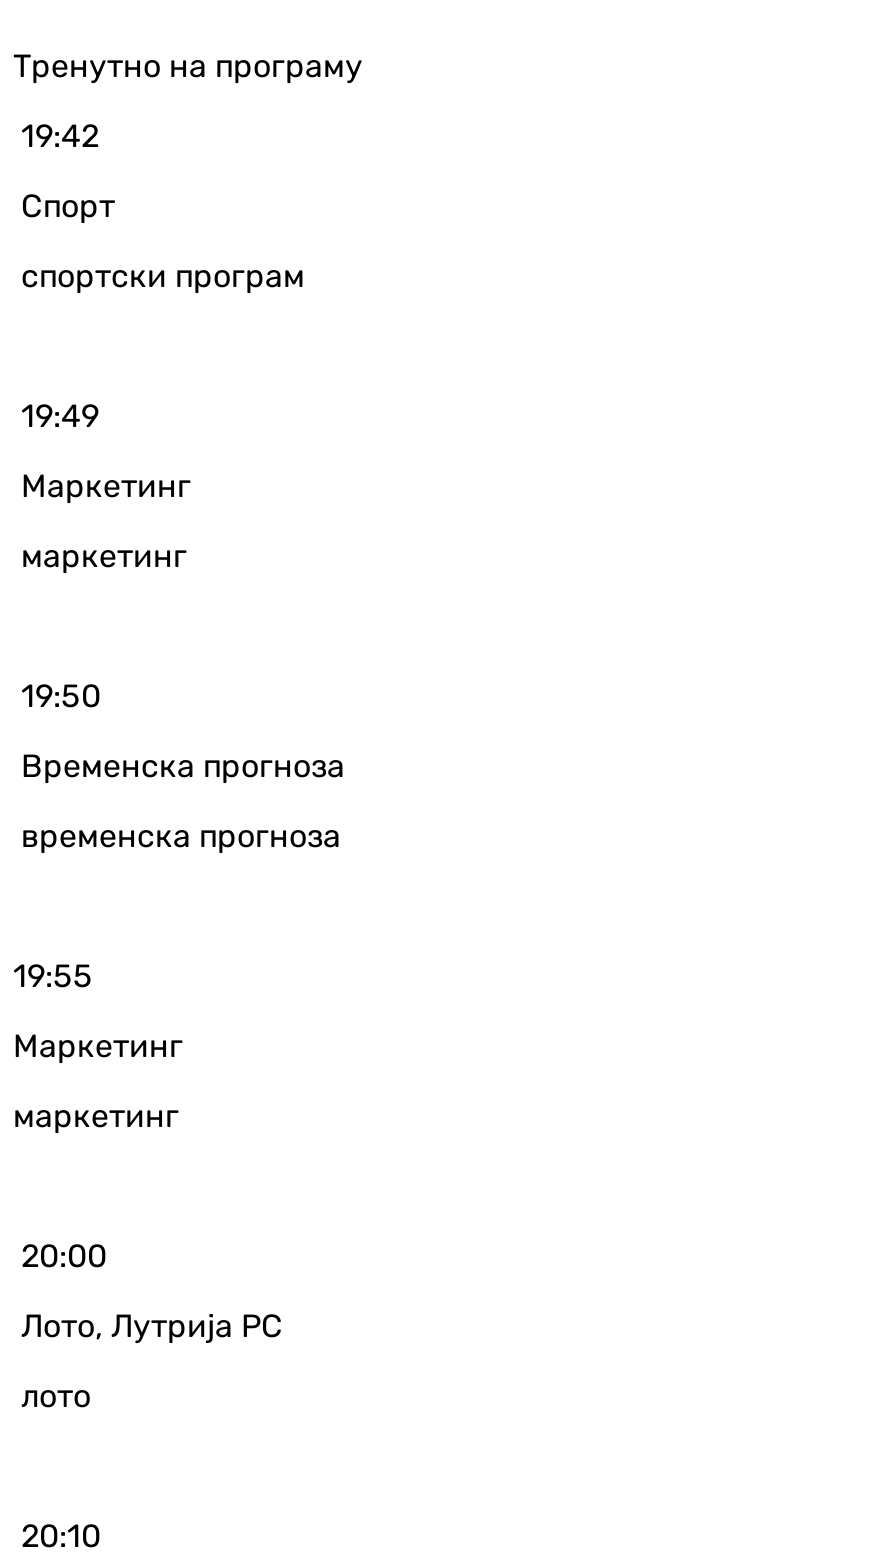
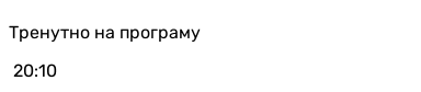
- 19:42
- Спорт
- спортски програм

- 19:49
- Маркетинг
- маркетинг

- 19:50
- Временска прогноза
- временска прогноза

- 19:55
- Маркетинг
- маркетинг

- 20:00
- Лото, Лутрија РС
- лото
